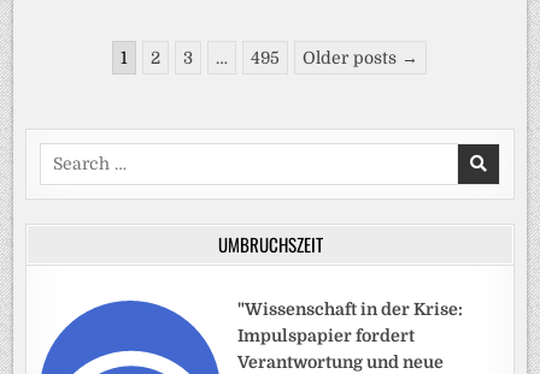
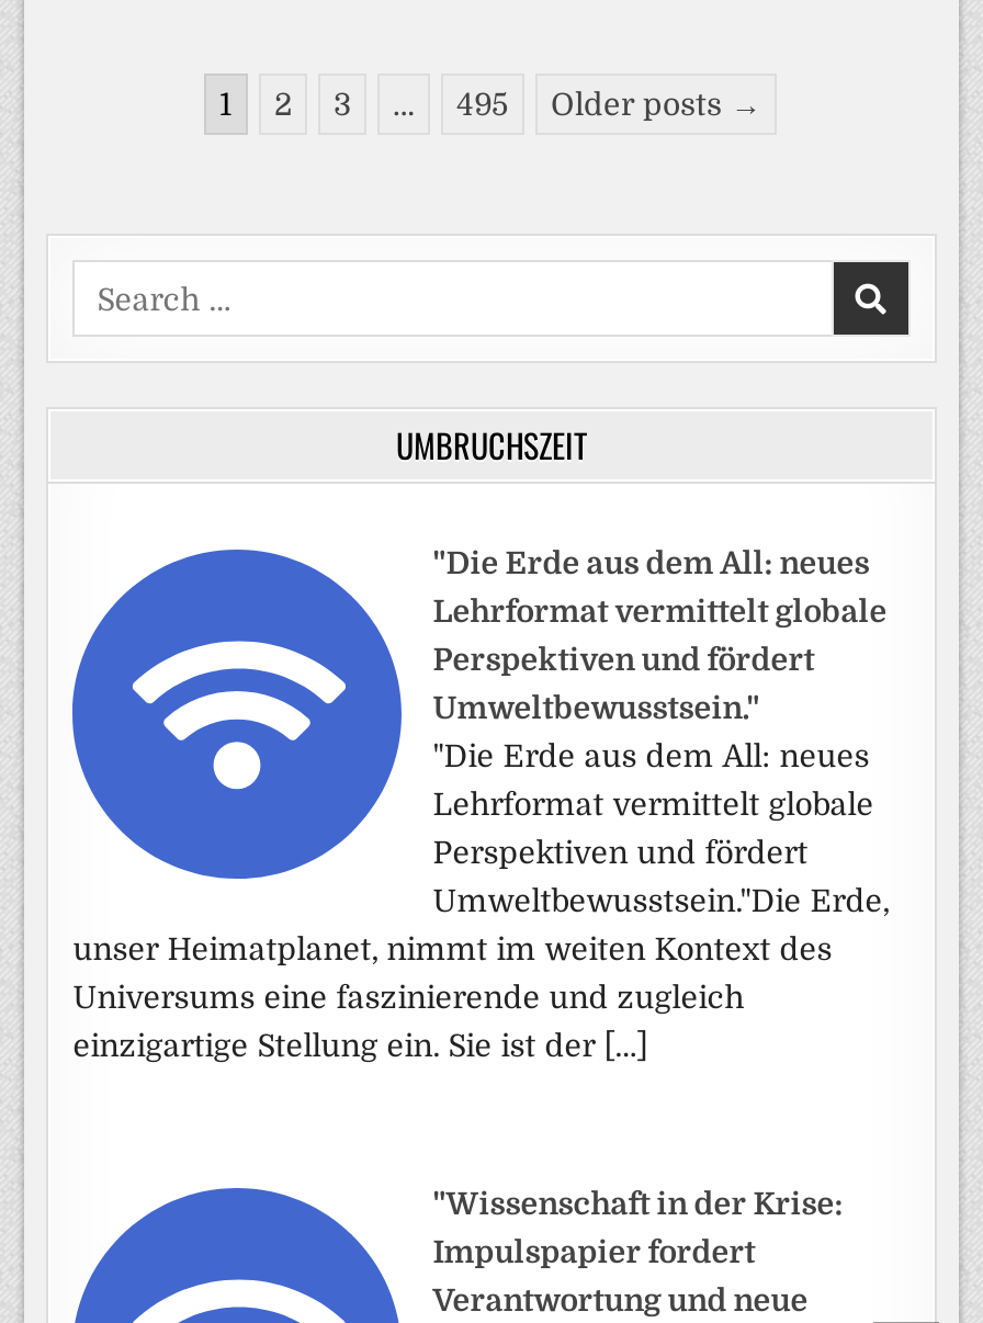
+ [image]
+ "Die Erde aus dem All: neues
+ Lehrformat vermittelt globale
+ Perspektiven und fördert
+ Umweltbewusstsein."
+ "Die Erde aus dem All: neues
+ Lehrformat vermittelt globale
+ Perspektiven und fördert
+ Umweltbewusstsein."Die Erde,
+ unser Heimatplanet, nimmt im weiten Kontext des
+ Universums eine faszinierende und zugleich
+ einzigartige Stellung ein. Sie ist der […]
